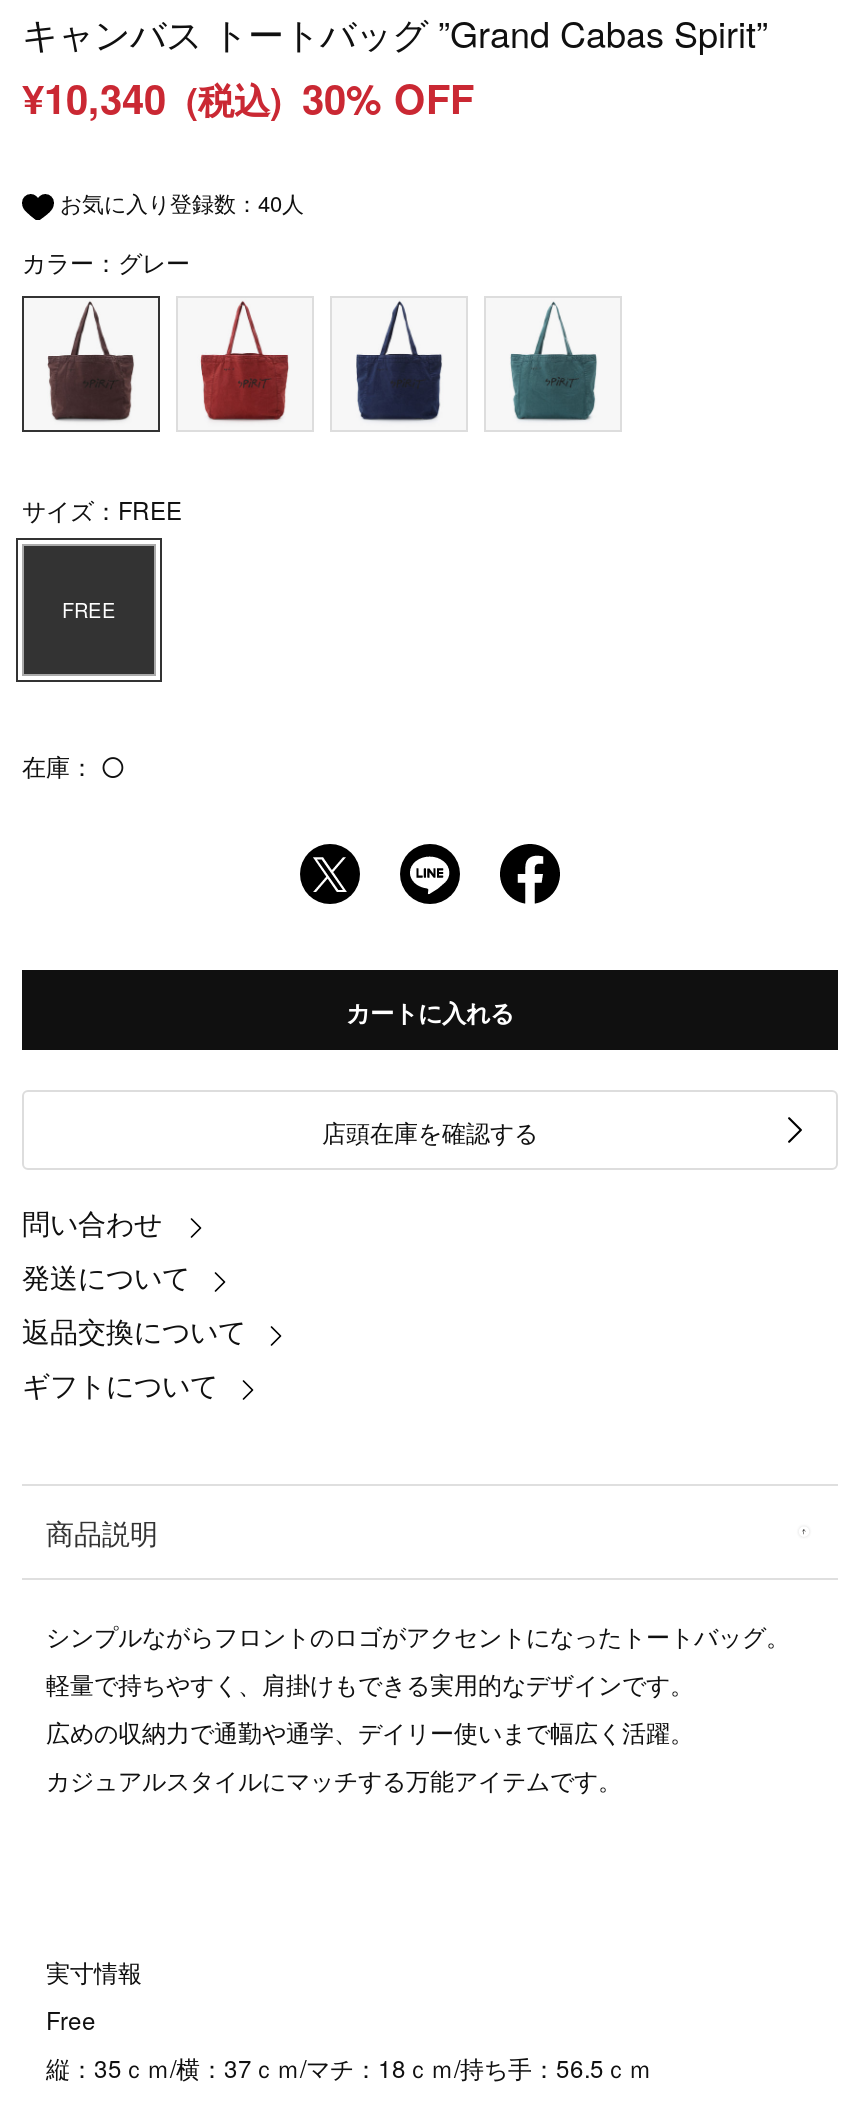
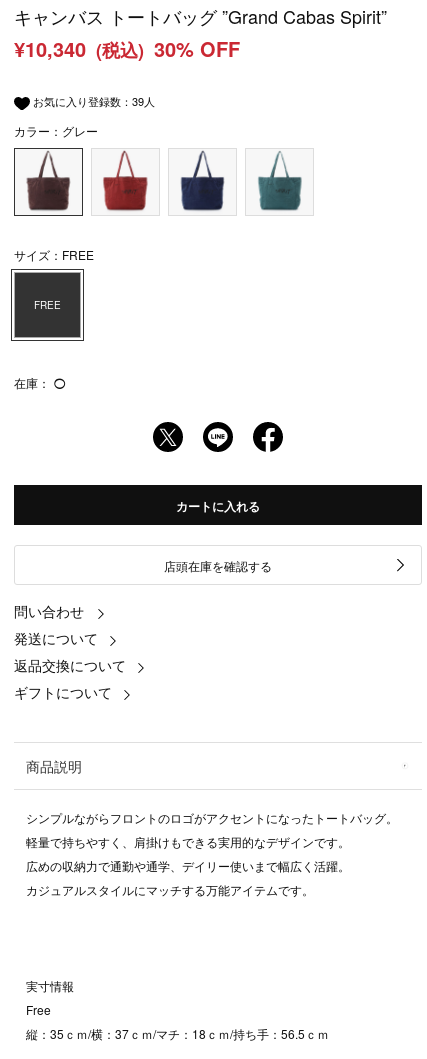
- お気に入り登録数：40人
+ お気に入り登録数：39人
